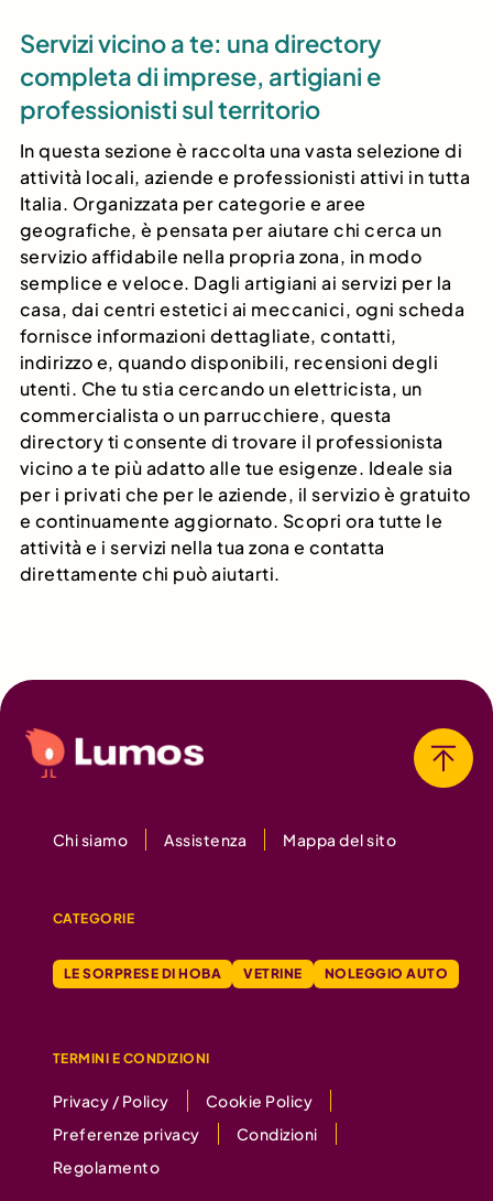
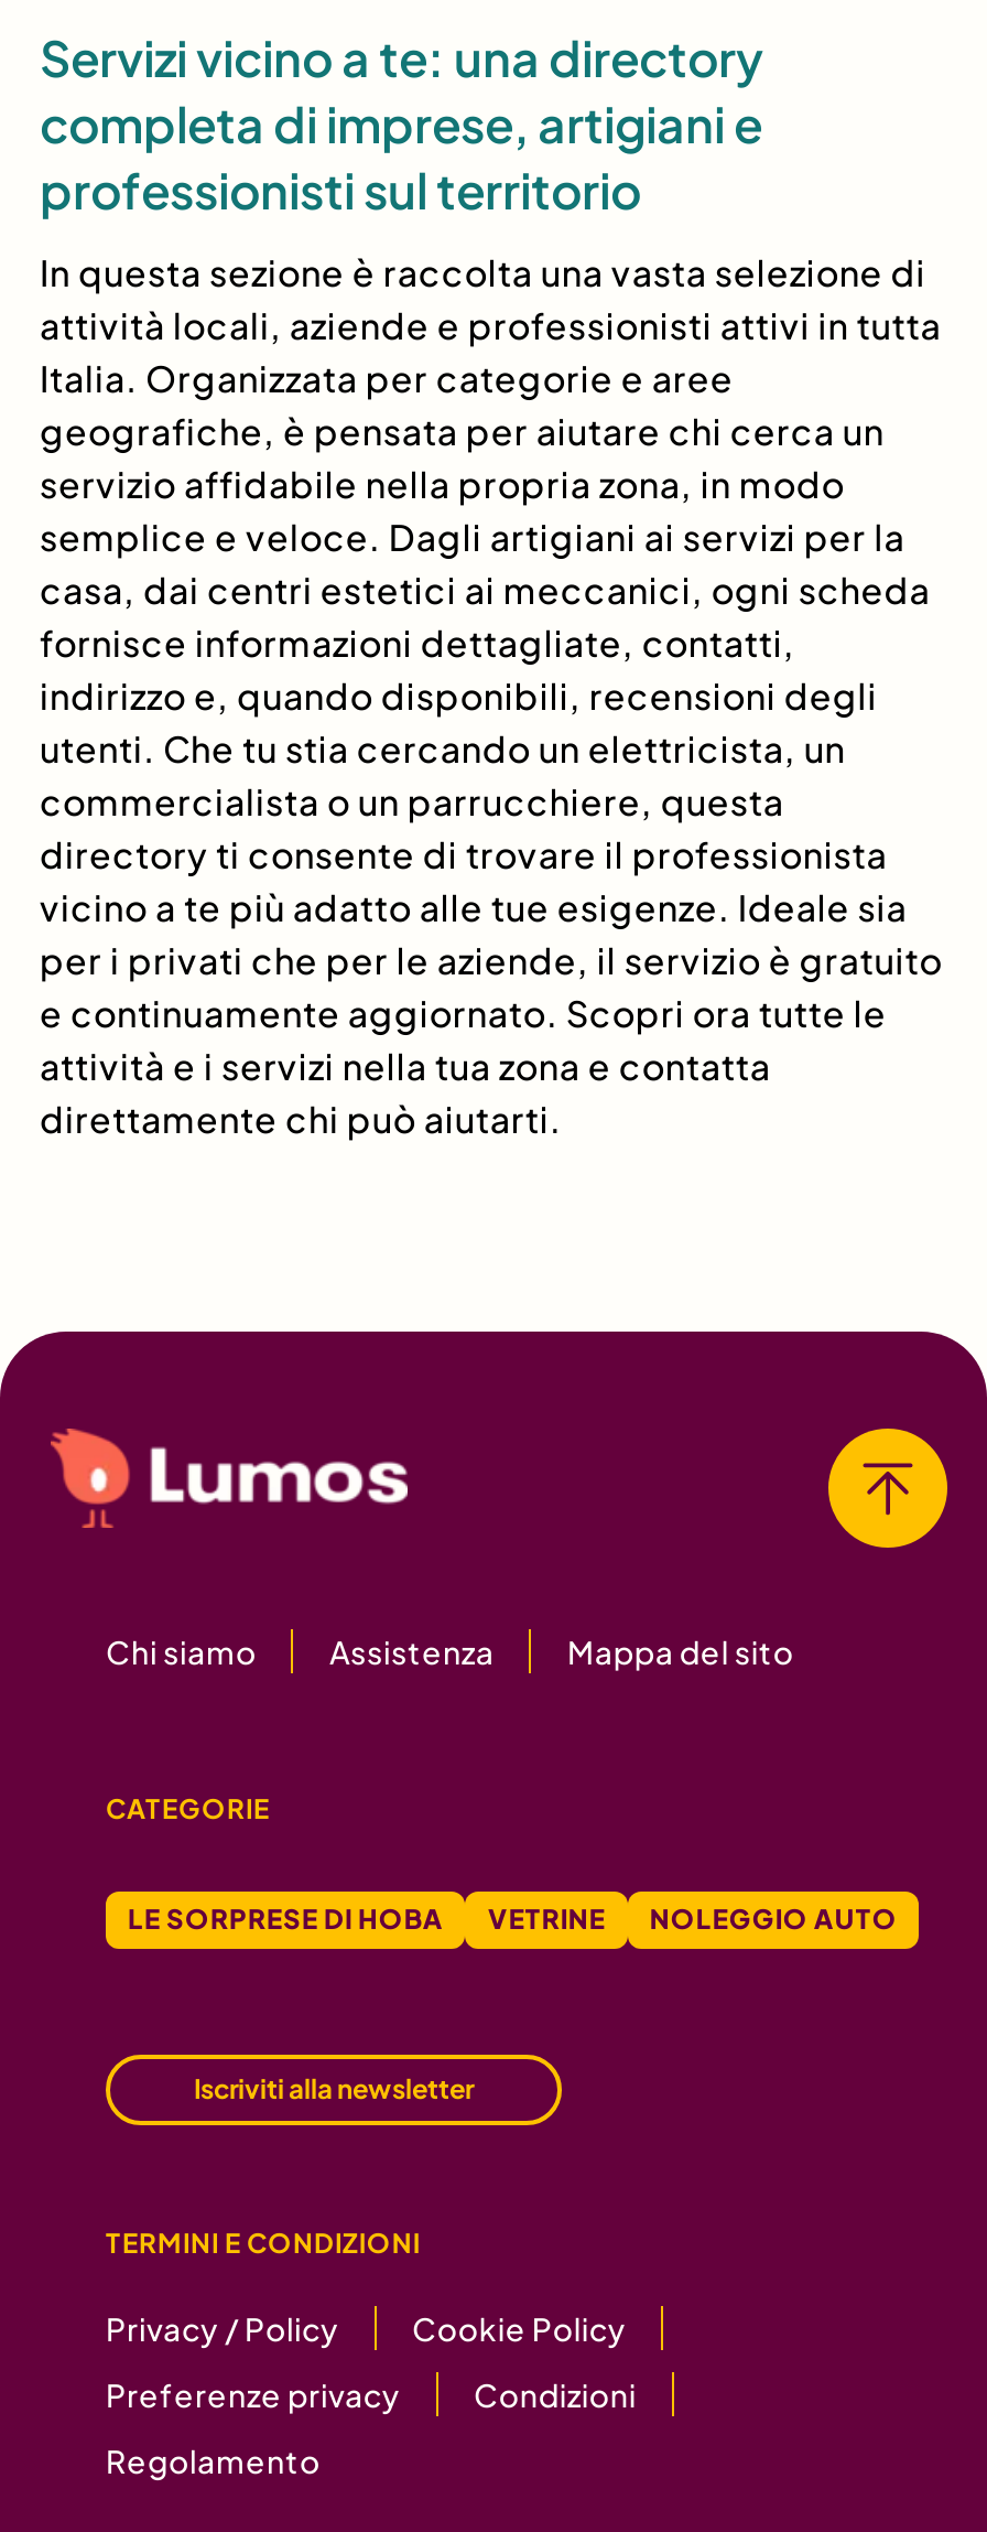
+ Iscriviti alla newsletter
